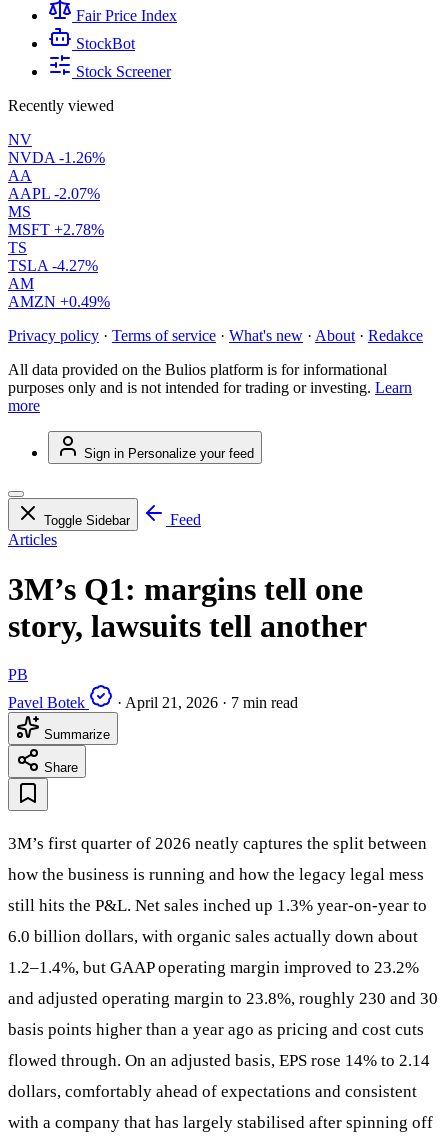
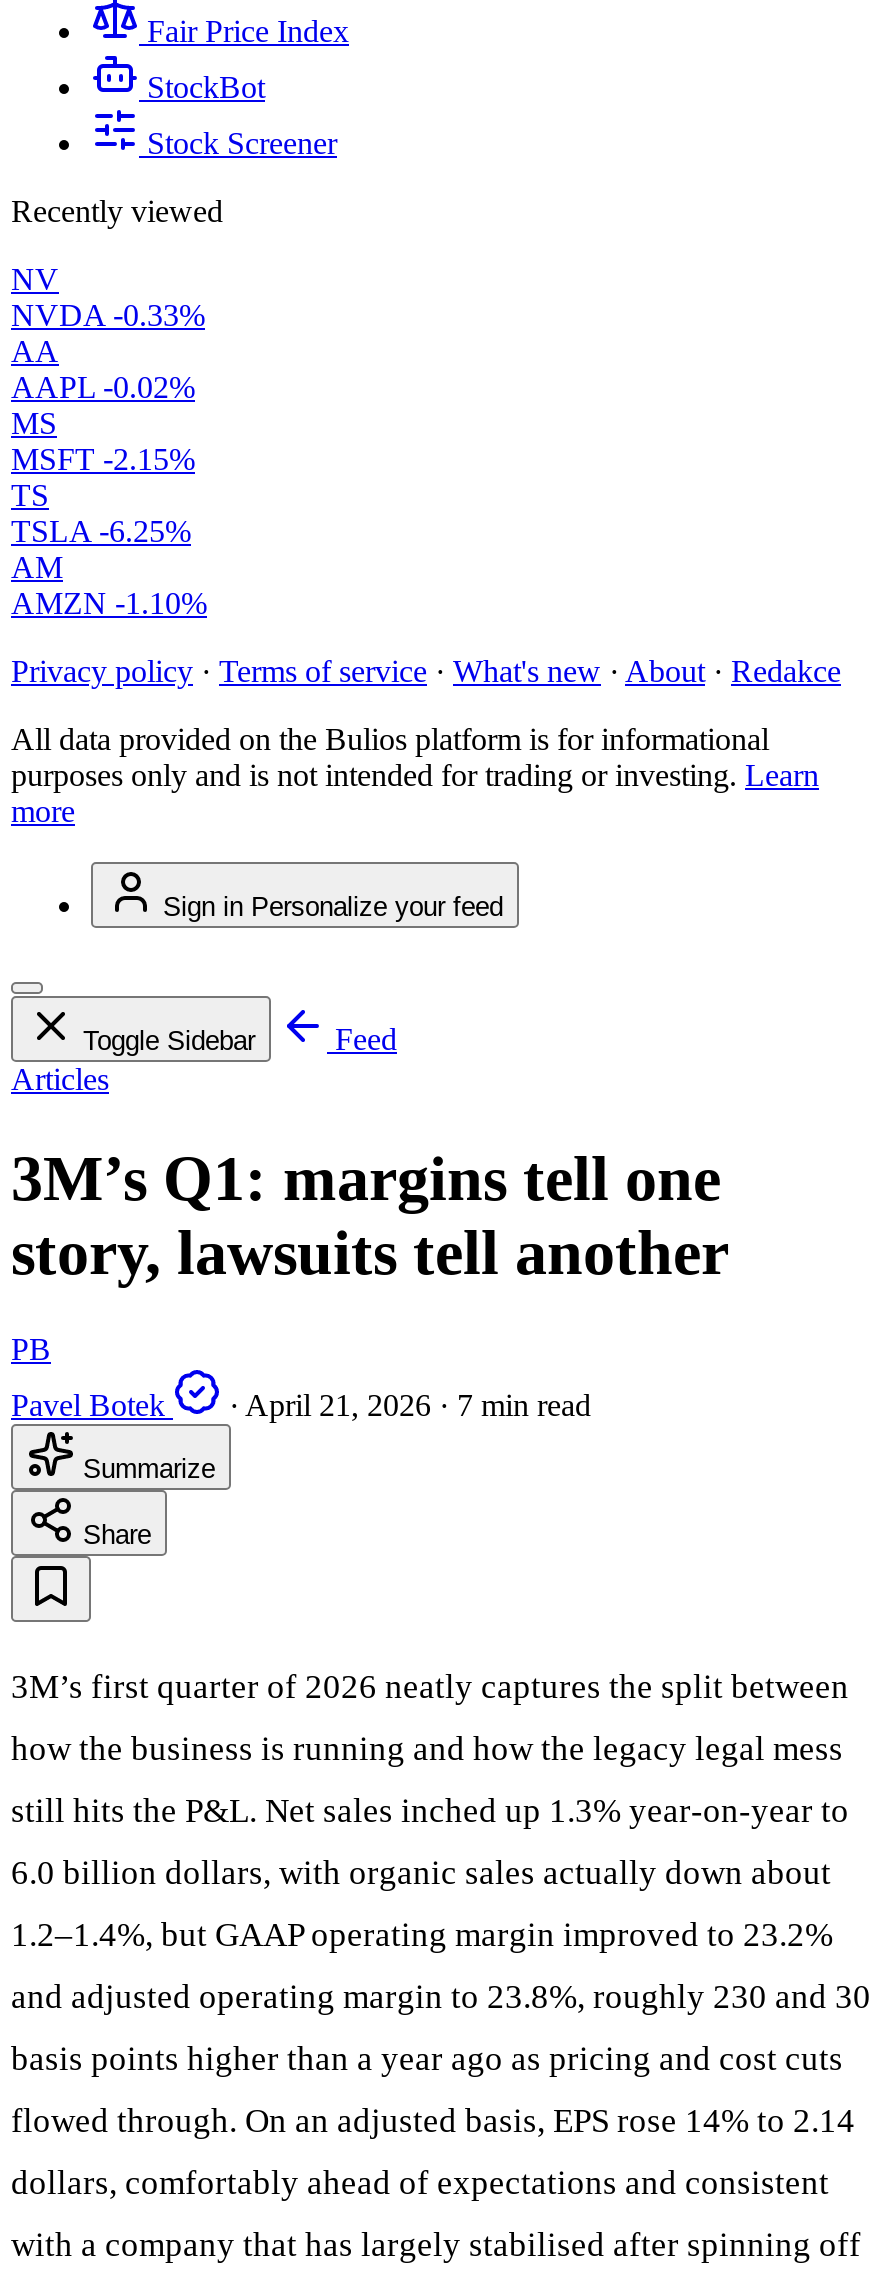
- NVDA -1.26%
+ NVDA -0.33%

- AAPL -2.07%
+ AAPL -0.02%

- MSFT +2.78%
+ MSFT -2.15%

- TSLA -4.27%
+ TSLA -6.25%

- AMZN +0.49%
+ AMZN -1.10%
